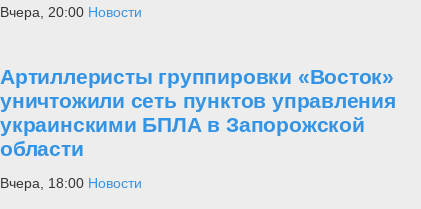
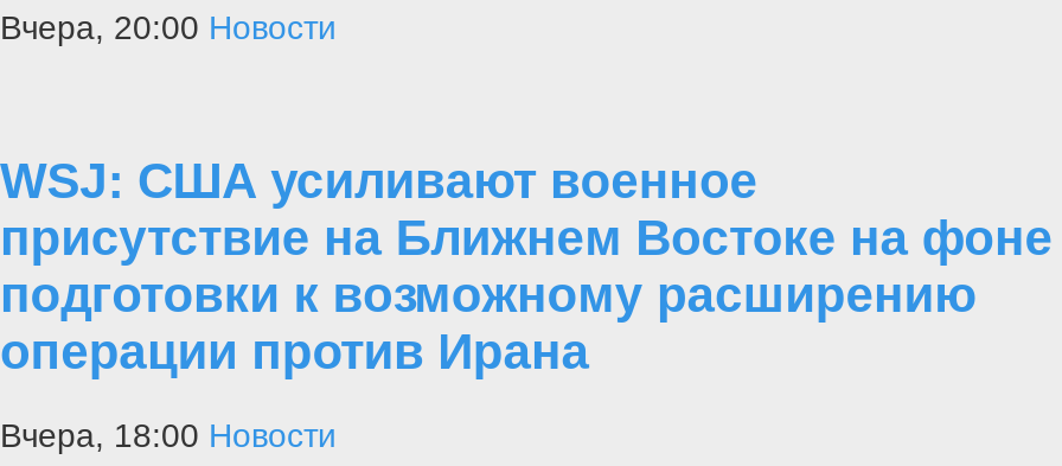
- Артиллеристы группировки «Восток»
- уничтожили сеть пунктов управления
- украинскими БПЛА в Запорожской
- области
+ WSJ: США усиливают военное
+ присутствие на Ближнем Востоке на фоне
+ подготовки к возможному расширению
+ операции против Ирана
